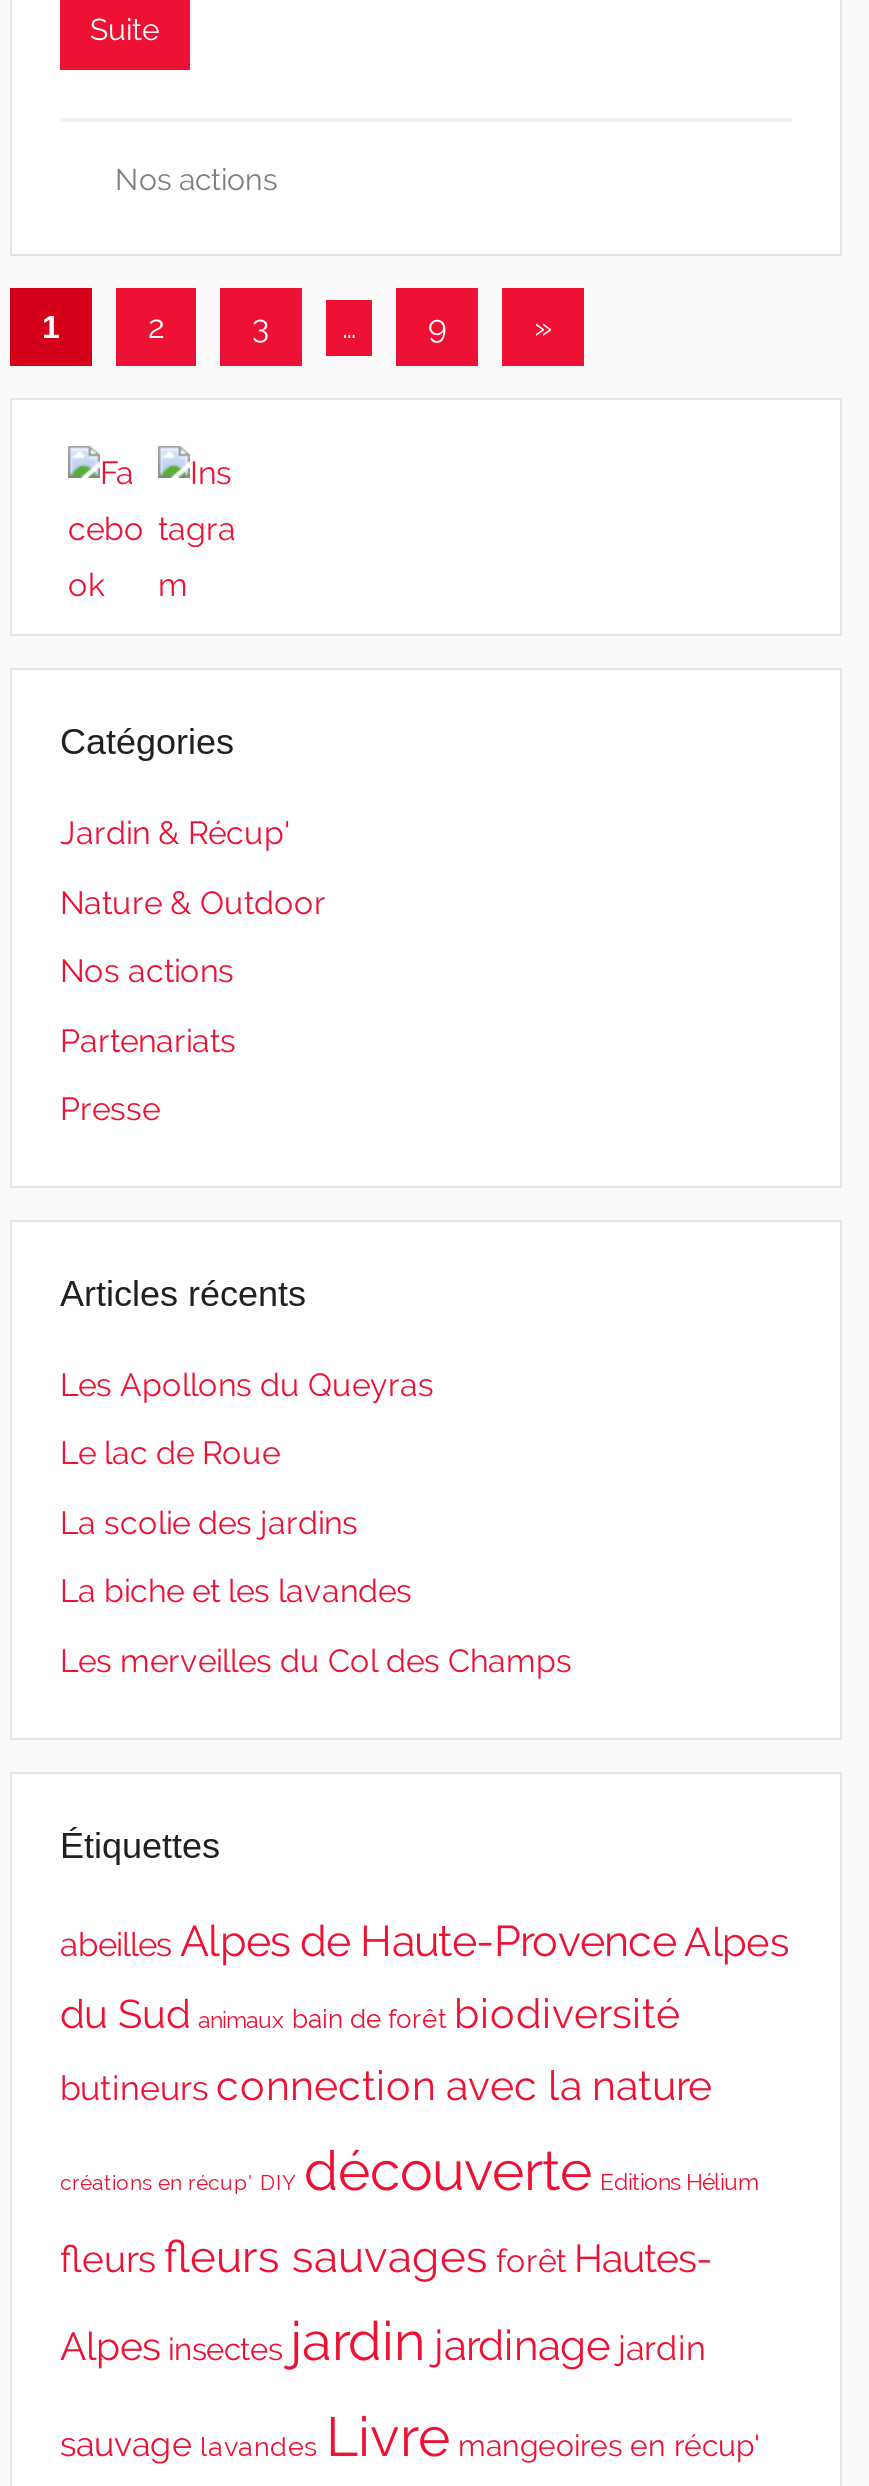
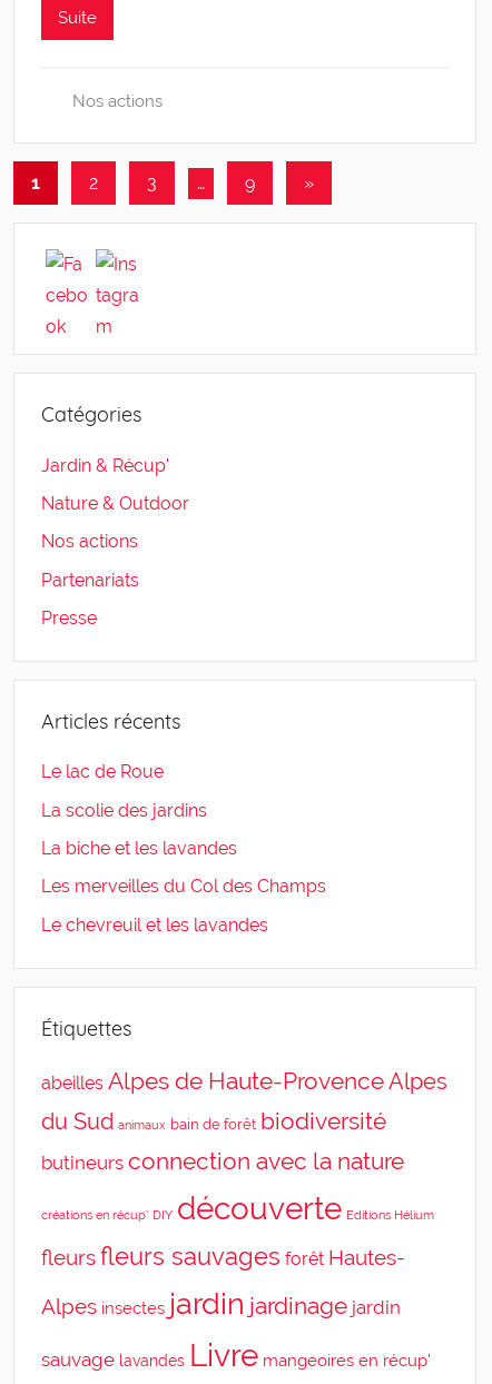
- Les Apollons du Queyras

moved up: Le lac de Roue | La scolie des jardins | La biche et les lavandes | Les merveilles du Col des Champs

+ Le chevreuil et les lavandes
